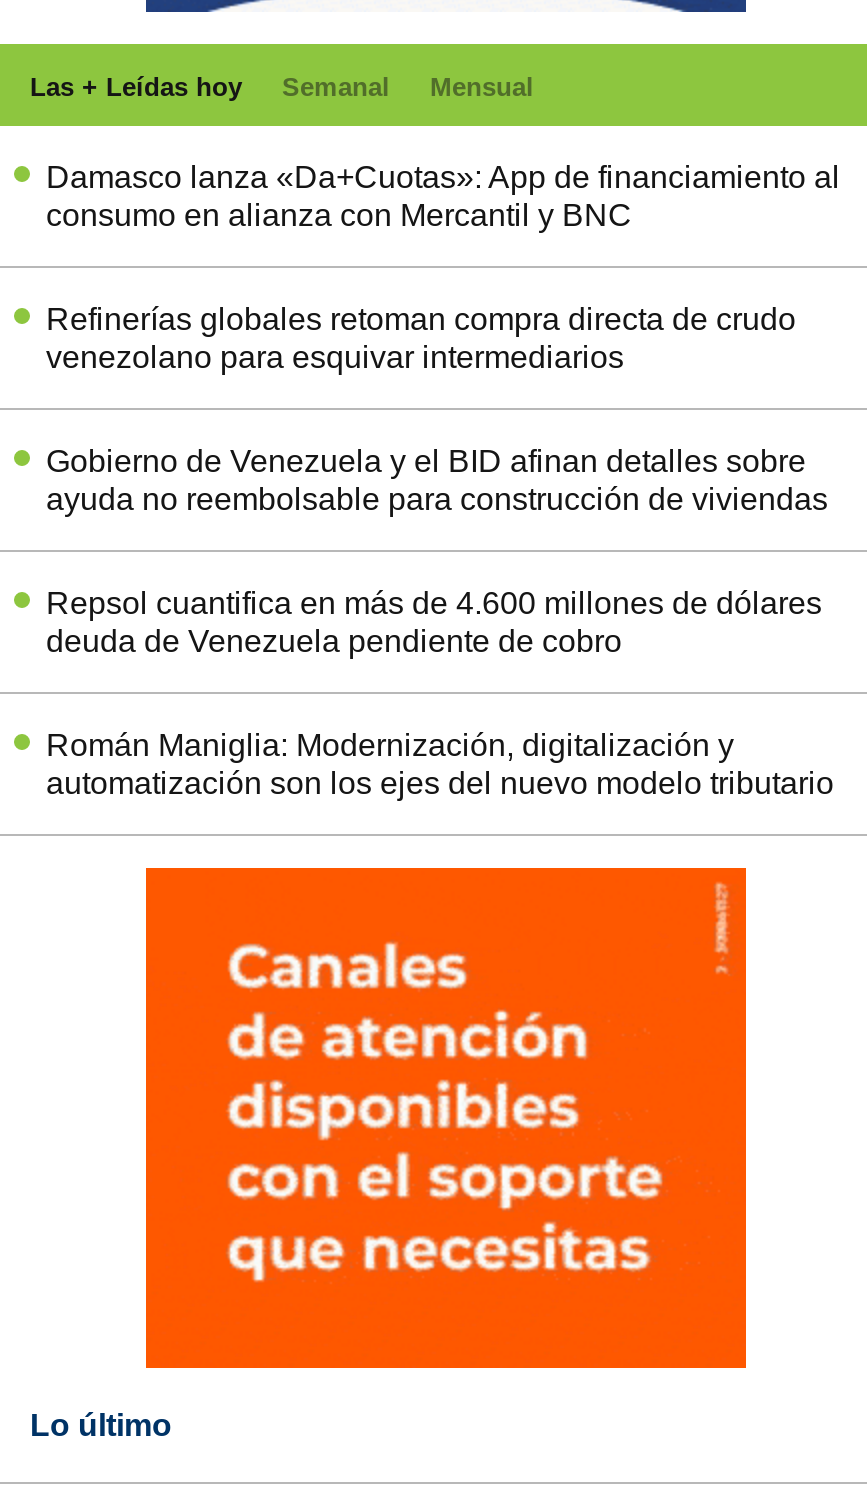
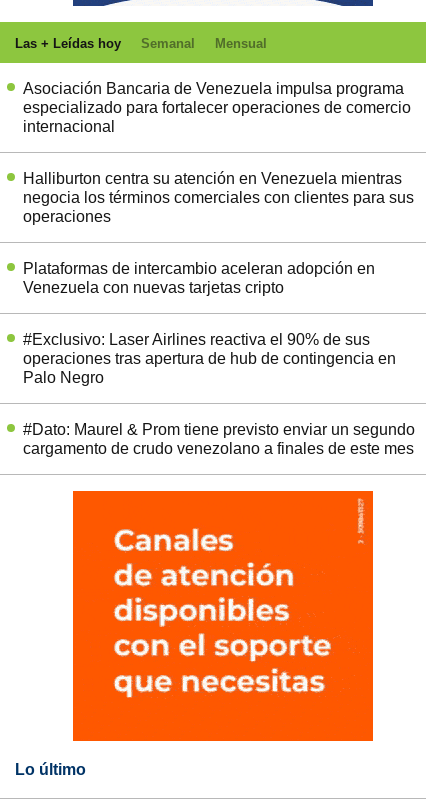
- Damasco lanza «Da+Cuotas»: App de financiamiento al
- consumo en alianza con Mercantil y BNC
+ Asociación Bancaria de Venezuela impulsa programa
+ especializado para fortalecer operaciones de comercio
+ internacional

- Refinerías globales retoman compra directa de crudo
- venezolano para esquivar intermediarios
+ Halliburton centra su atención en Venezuela mientras
+ negocia los términos comerciales con clientes para sus
+ operaciones

- Gobierno de Venezuela y el BID afinan detalles sobre
- ayuda no reembolsable para construcción de viviendas
+ Plataformas de intercambio aceleran adopción en
+ Venezuela con nuevas tarjetas cripto

- Repsol cuantifica en más de 4.600 millones de dólares
- deuda de Venezuela pendiente de cobro
+ #Exclusivo: Laser Airlines reactiva el 90% de sus
+ operaciones tras apertura de hub de contingencia en
+ Palo Negro

- Román Maniglia: Modernización, digitalización y
- automatización son los ejes del nuevo modelo tributario
+ #Dato: Maurel & Prom tiene previsto enviar un segundo
+ cargamento de crudo venezolano a finales de este mes
